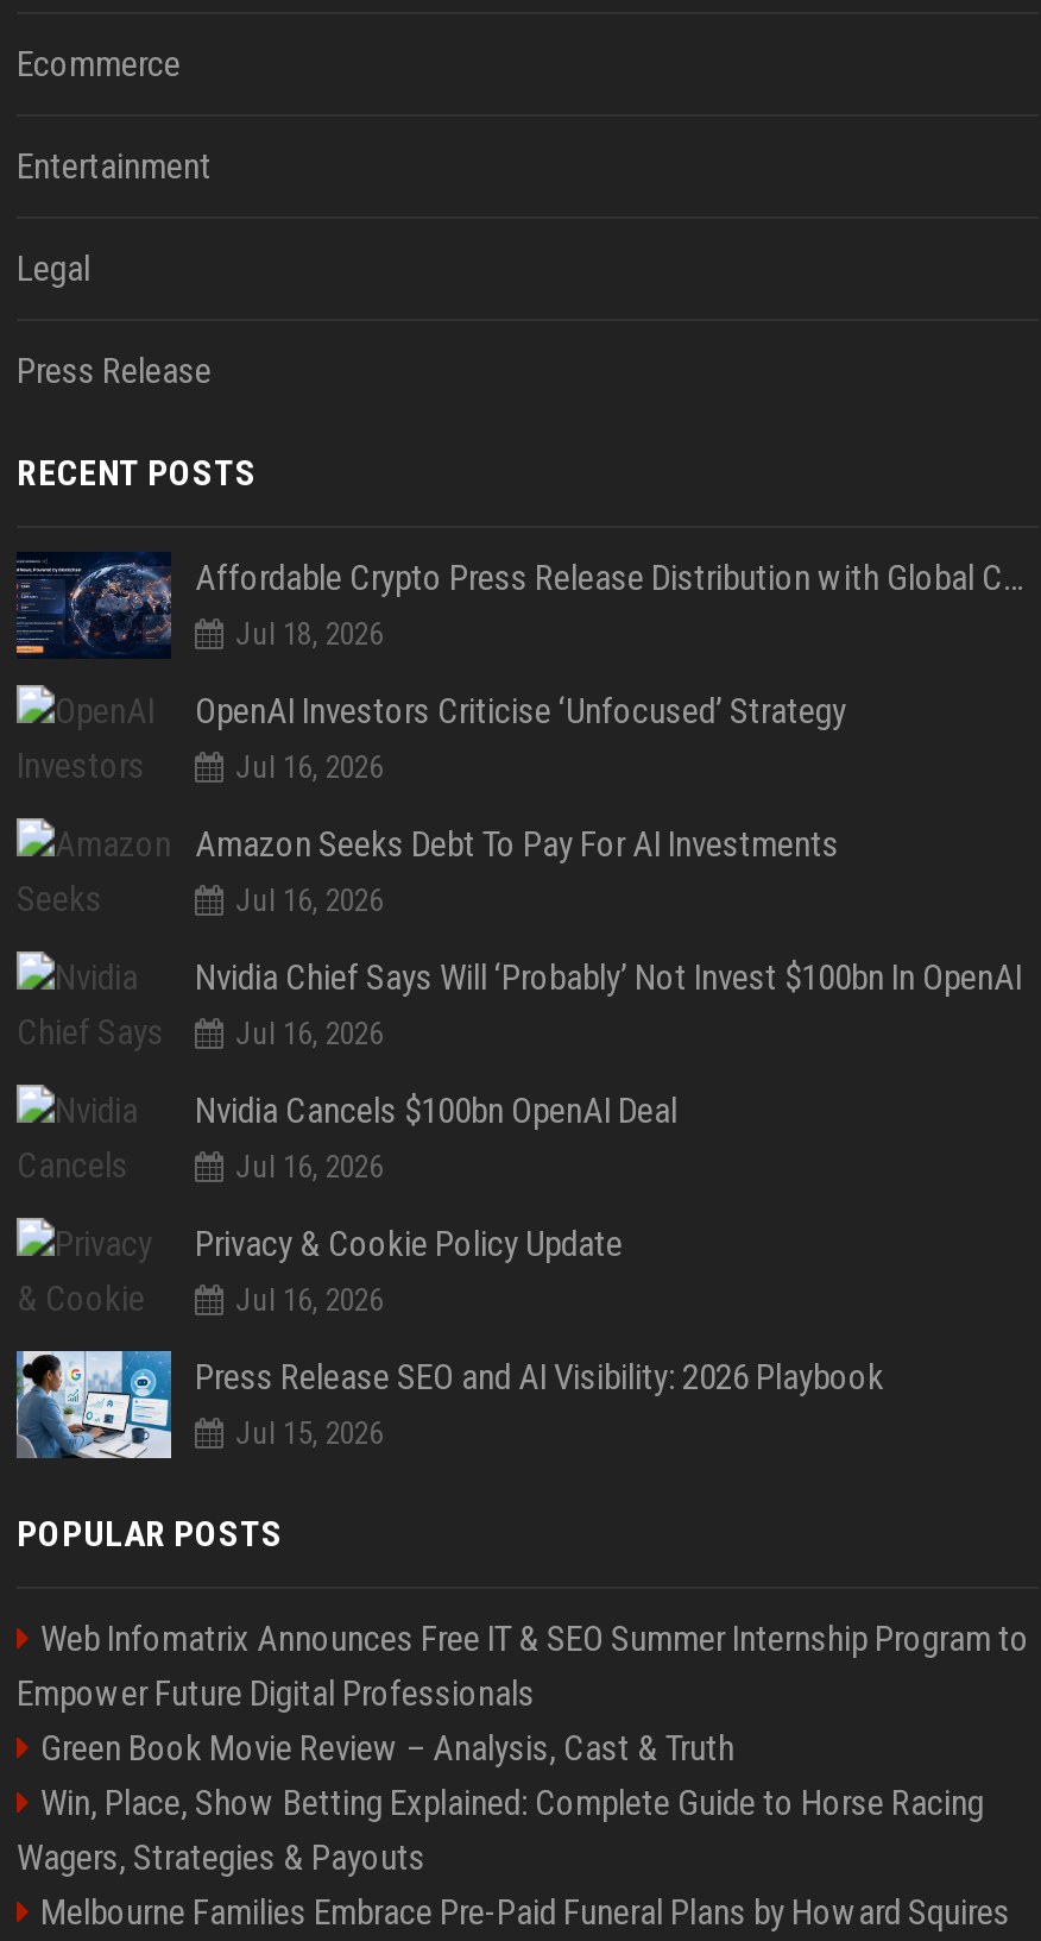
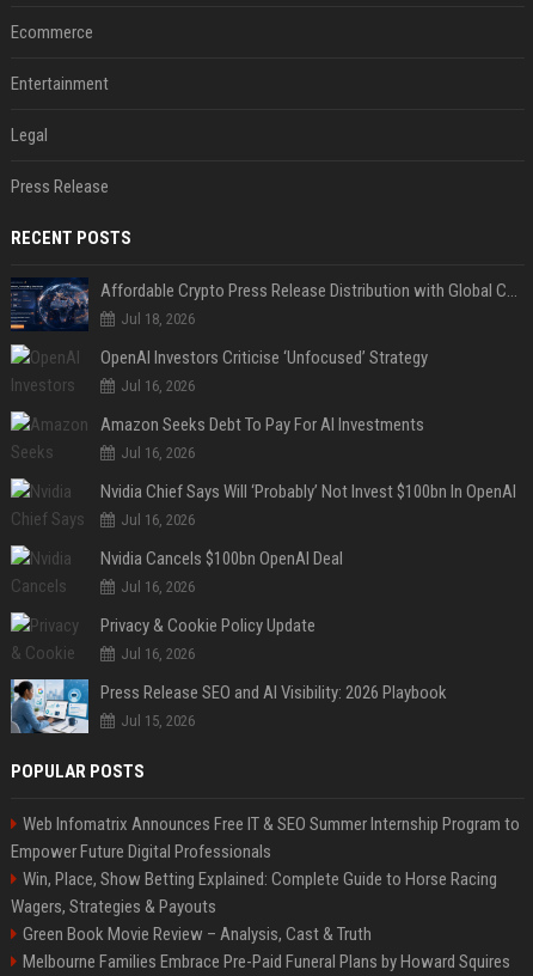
moved down: Green Book Movie Review – Analysis, Cast & Truth

moved up: Win, Place, Show Betting Explained: Complete Guide to Horse Racing | Wagers, Strategies & Payouts
